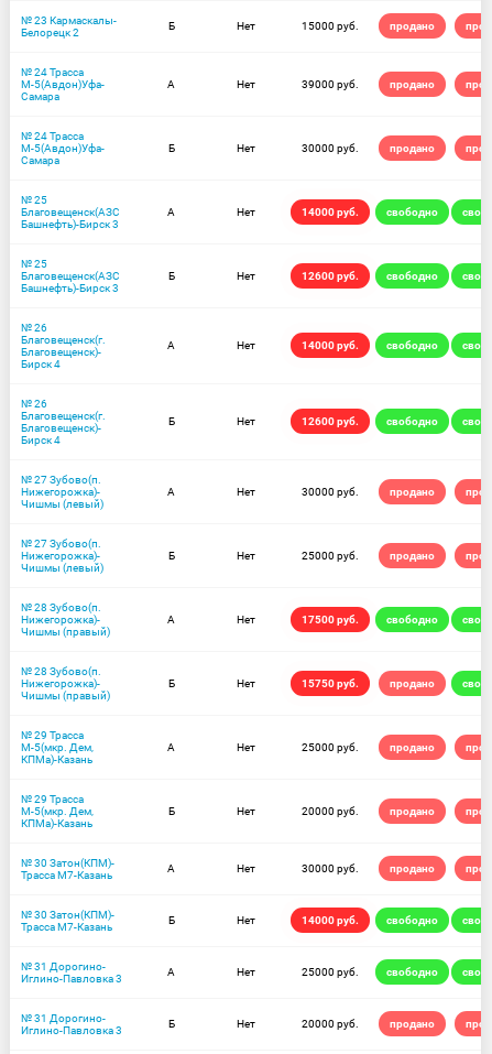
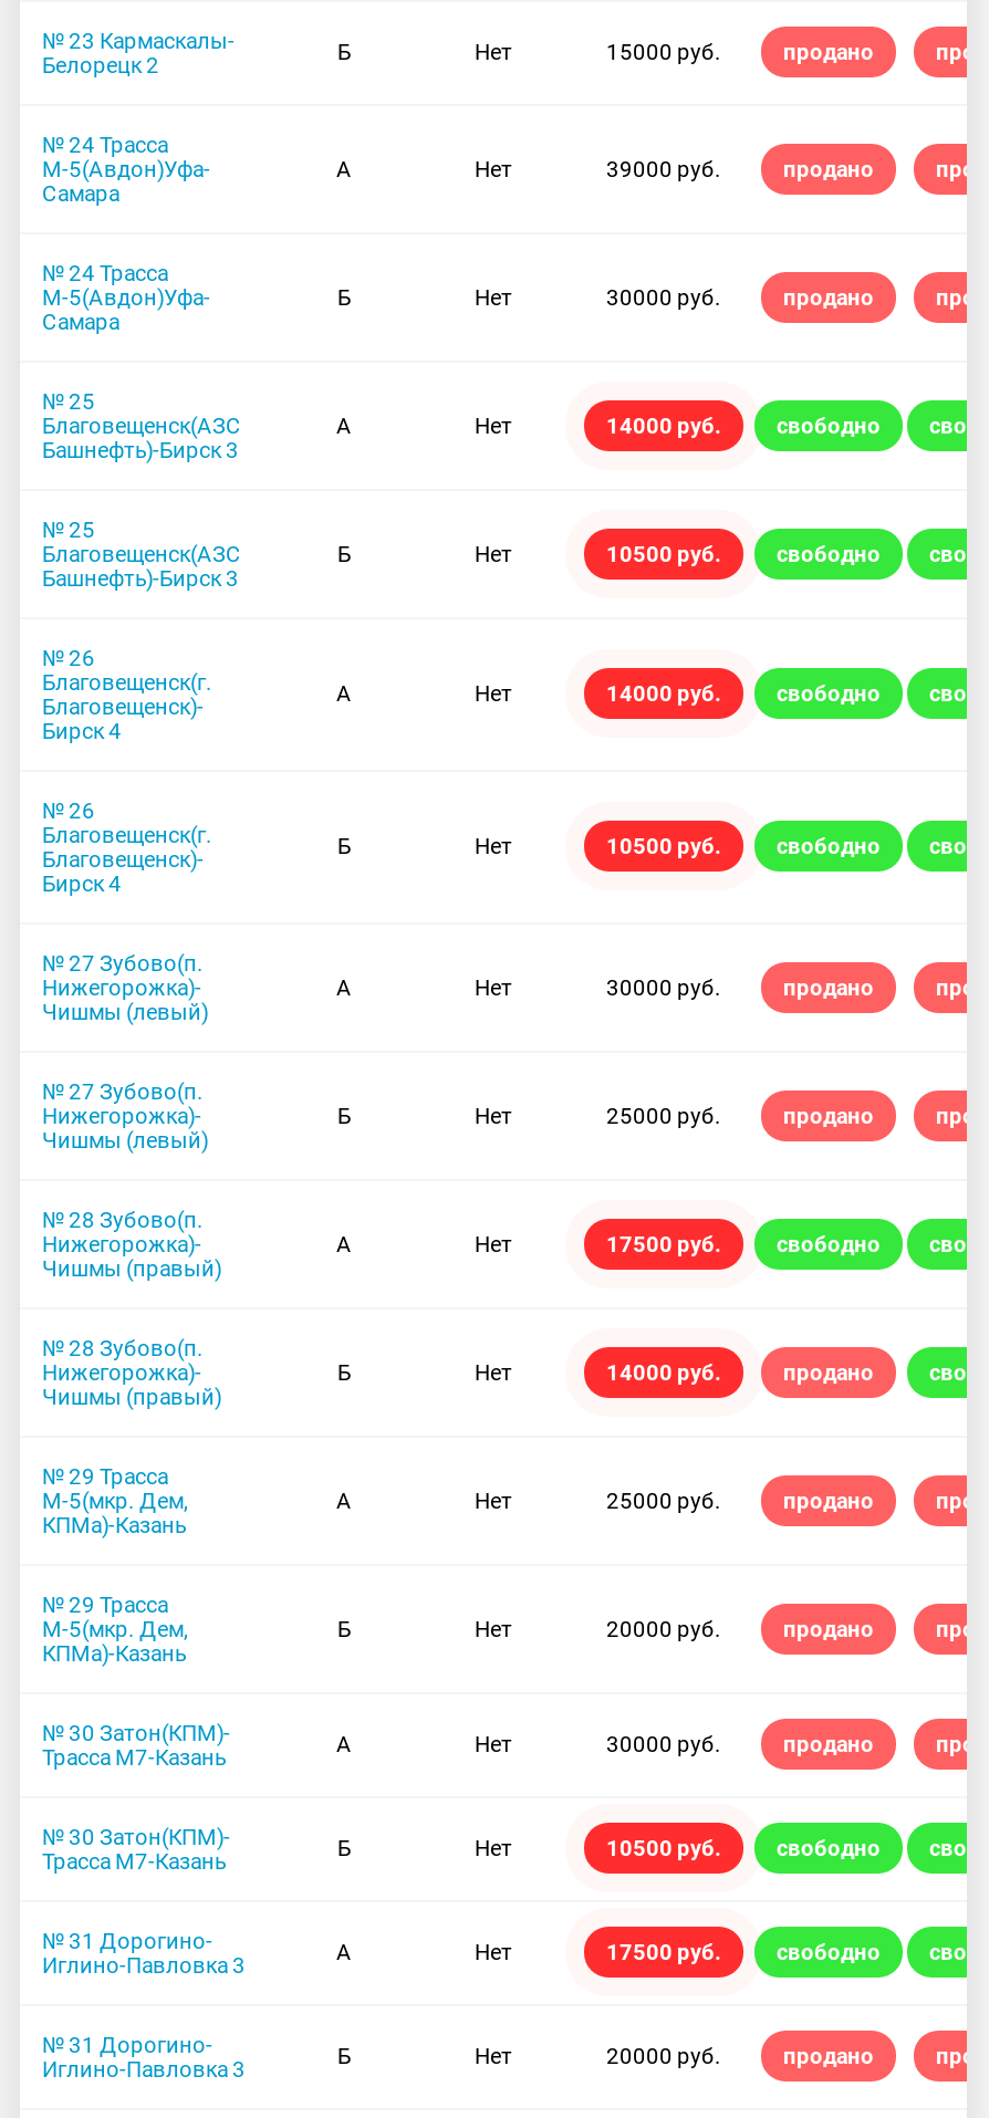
- 12600 руб.
+ 10500 руб.

- 12600 руб.
+ 10500 руб.

- 15750 руб.
+ 14000 руб.

- 14000 руб.
+ 10500 руб.

- 25000 руб.
+ 17500 руб.
